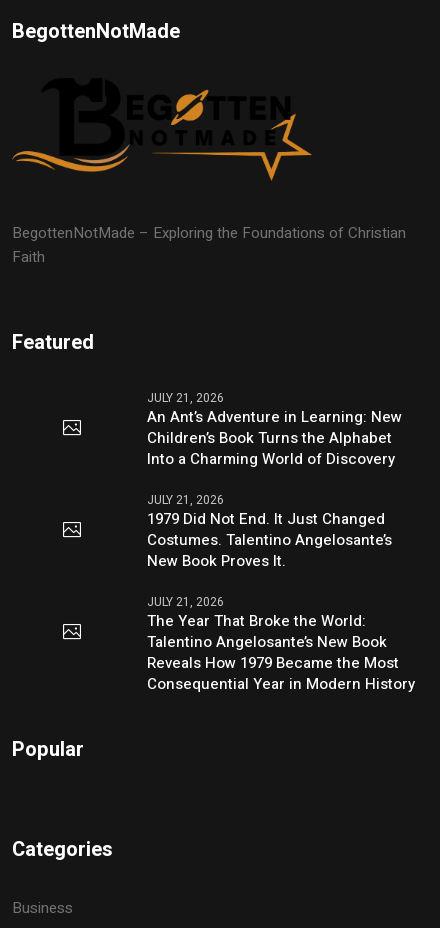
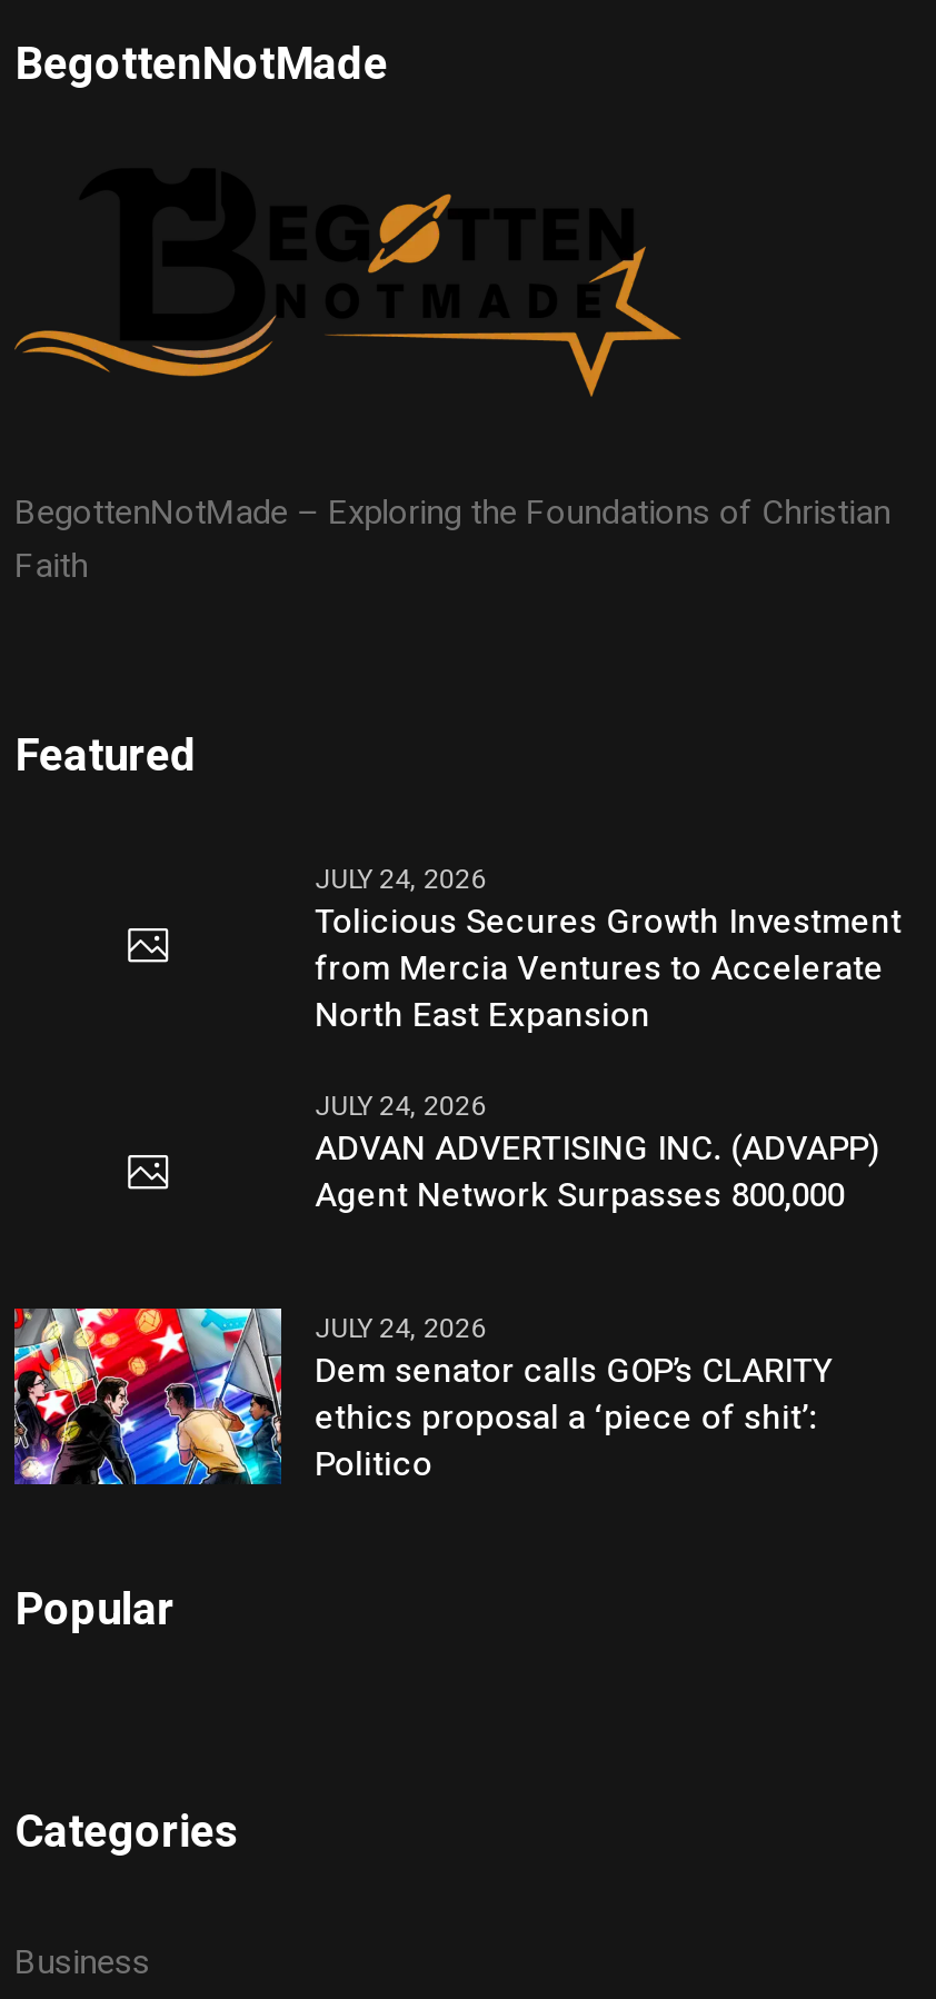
+ [image]

- JULY 21, 2026
- An Ant’s Adventure in Learning: New
- Children’s Book Turns the Alphabet
- Into a Charming World of Discovery
+ JULY 24, 2026
+ Tolicious Secures Growth Investment
+ from Mercia Ventures to Accelerate
+ North East Expansion

- JULY 21, 2026
- 1979 Did Not End. It Just Changed
- Costumes. Talentino Angelosante’s
- New Book Proves It.
+ JULY 24, 2026
+ ADVAN ADVERTISING INC. (ADVAPP)
+ Agent Network Surpasses 800,000

- JULY 21, 2026
- The Year That Broke the World:
- Talentino Angelosante’s New Book
- Reveals How 1979 Became the Most
- Consequential Year in Modern History
+ JULY 24, 2026
+ Dem senator calls GOP’s CLARITY
+ ethics proposal a ‘piece of shit’:
+ Politico
